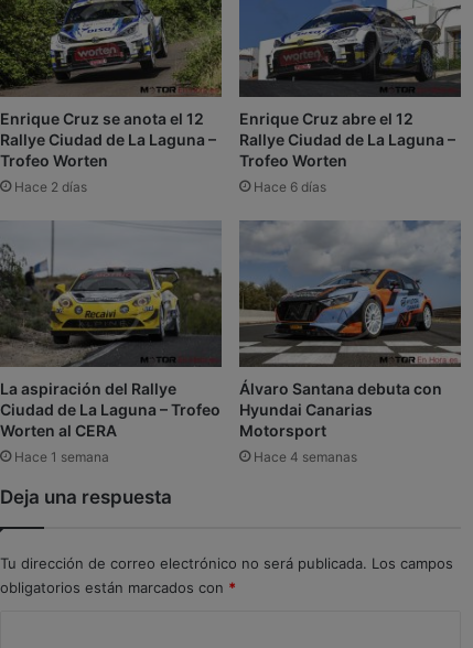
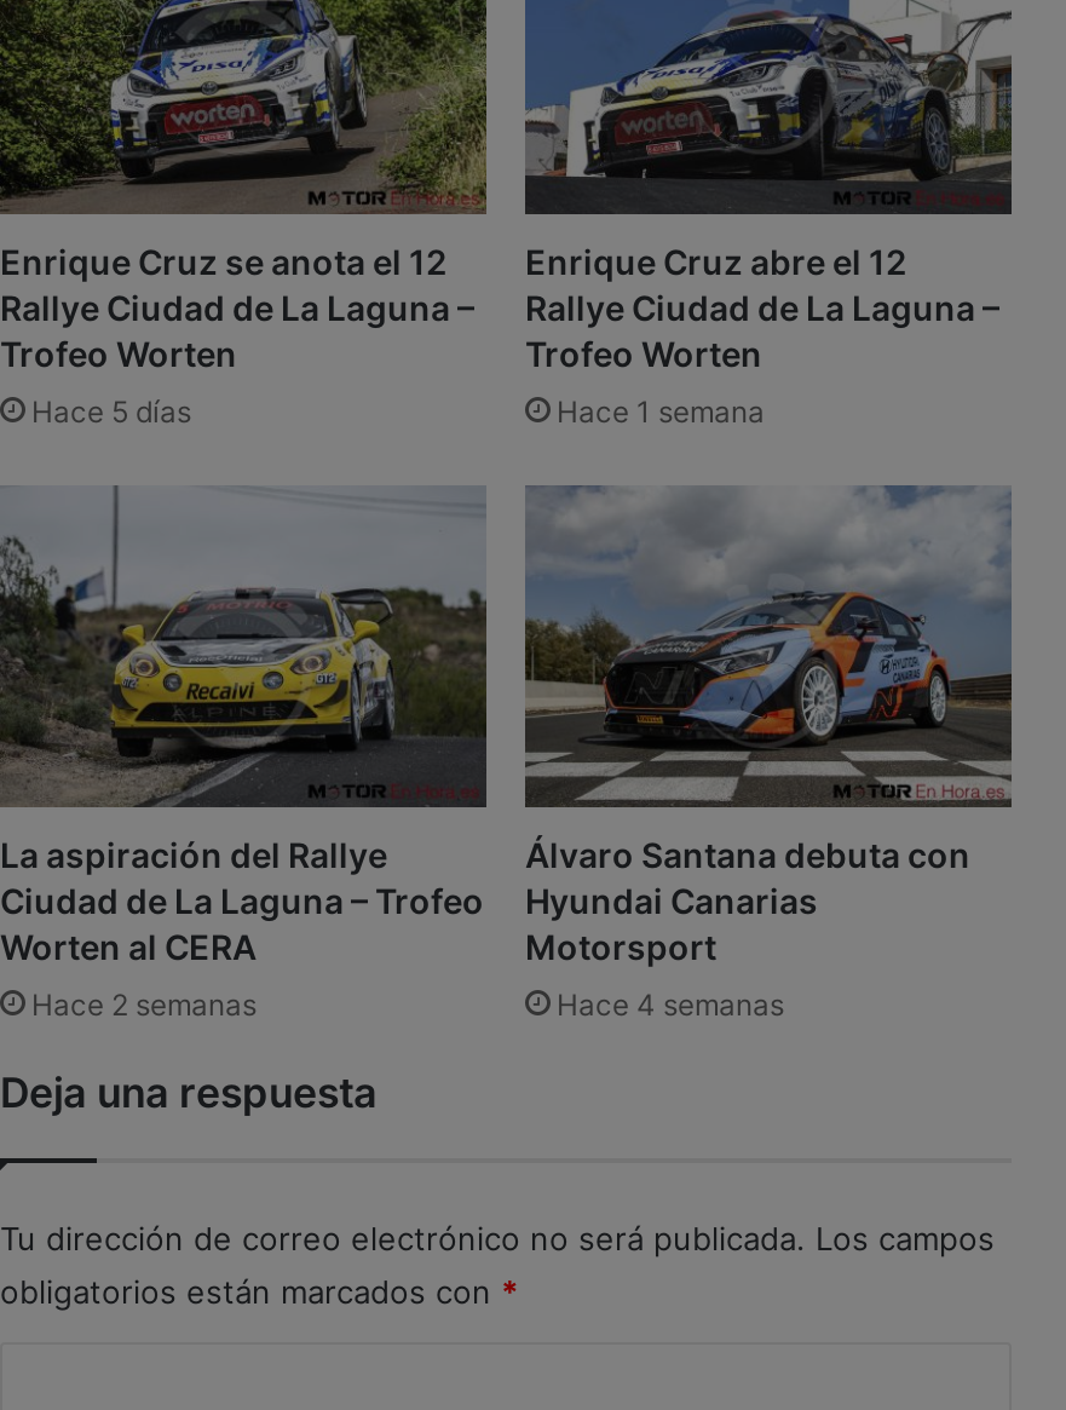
- Hace 2 días
+ Hace 5 días

- Hace 6 días
+ Hace 1 semana

- Hace 1 semana
+ Hace 2 semanas
